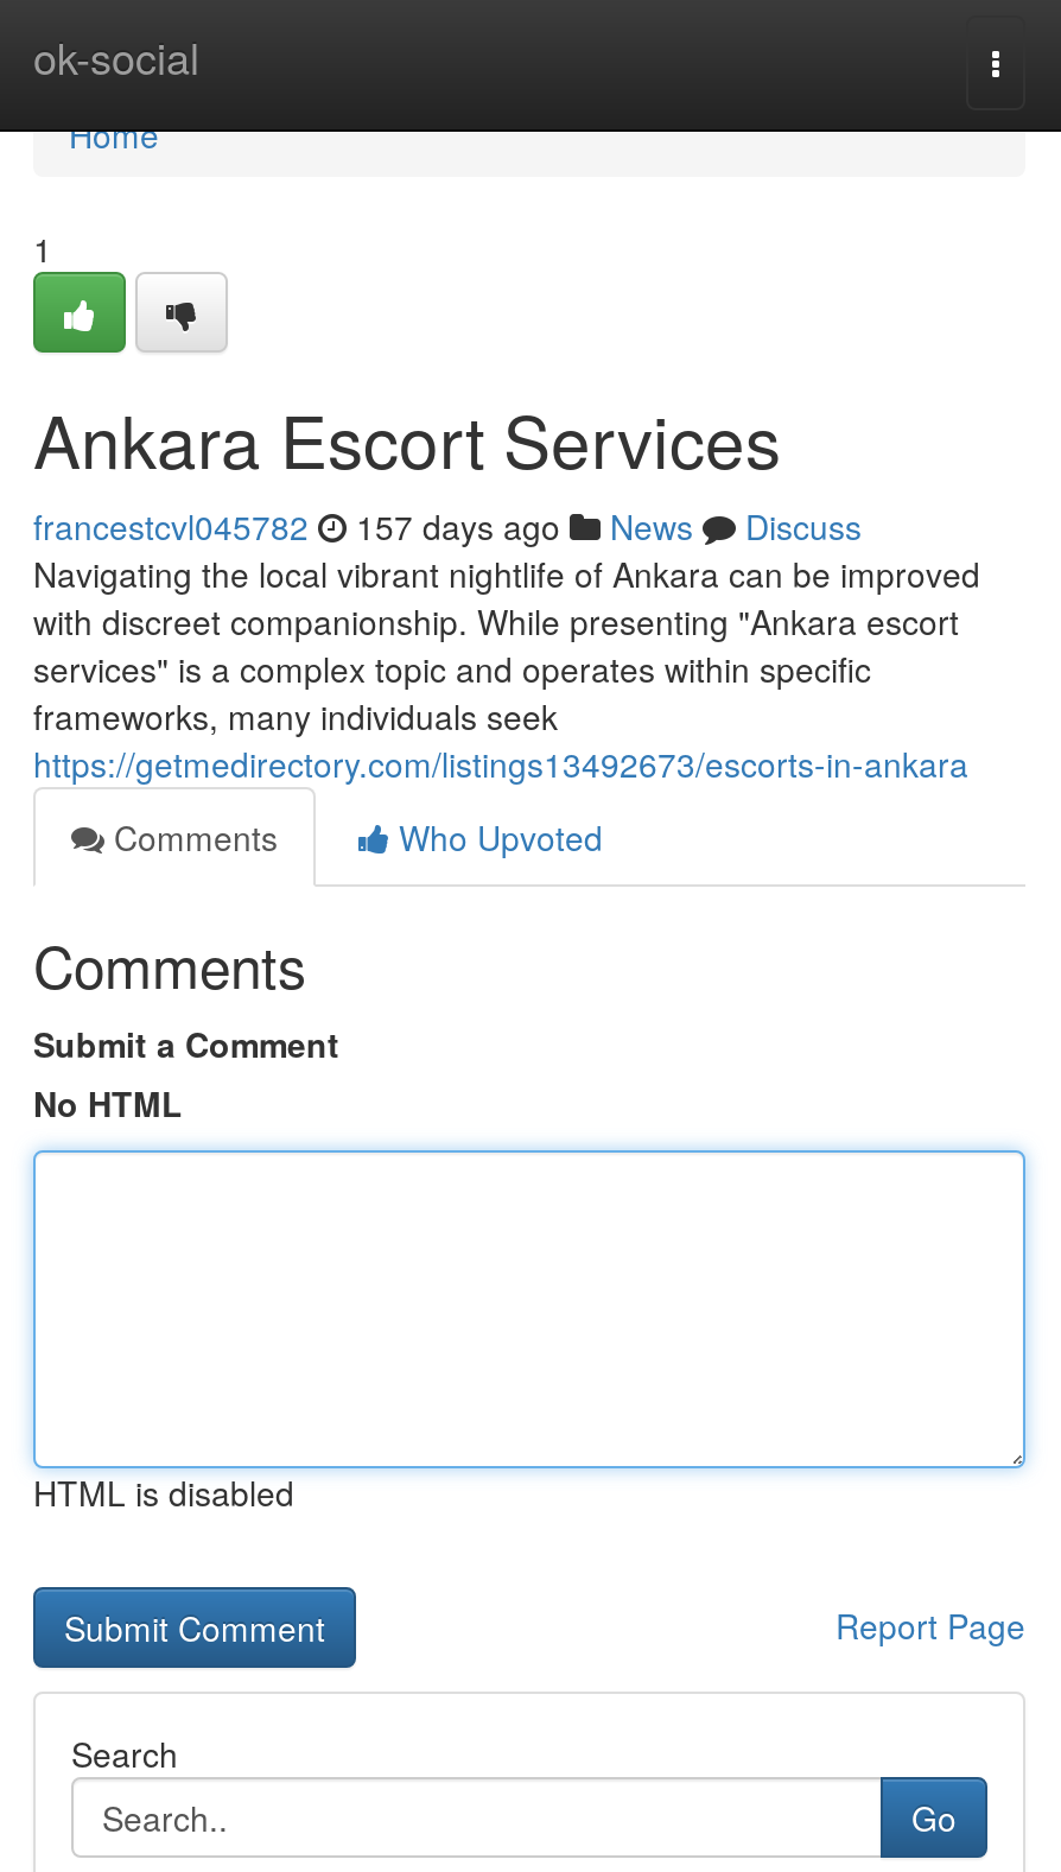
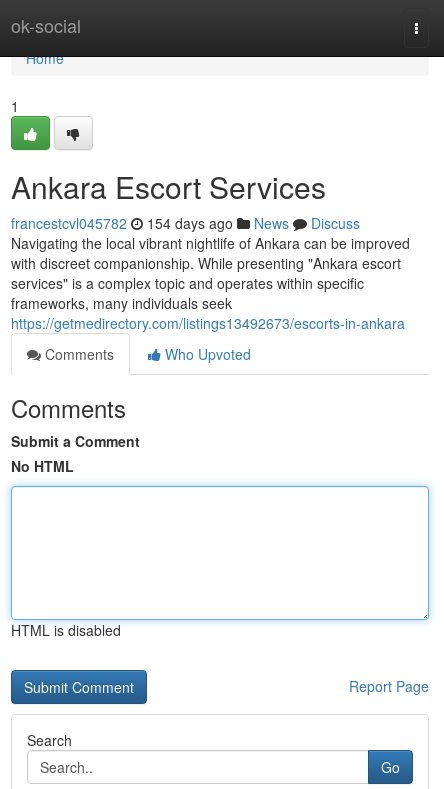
- francestcvl045782 157 days ago News Discuss
+ francestcvl045782 154 days ago News Discuss
